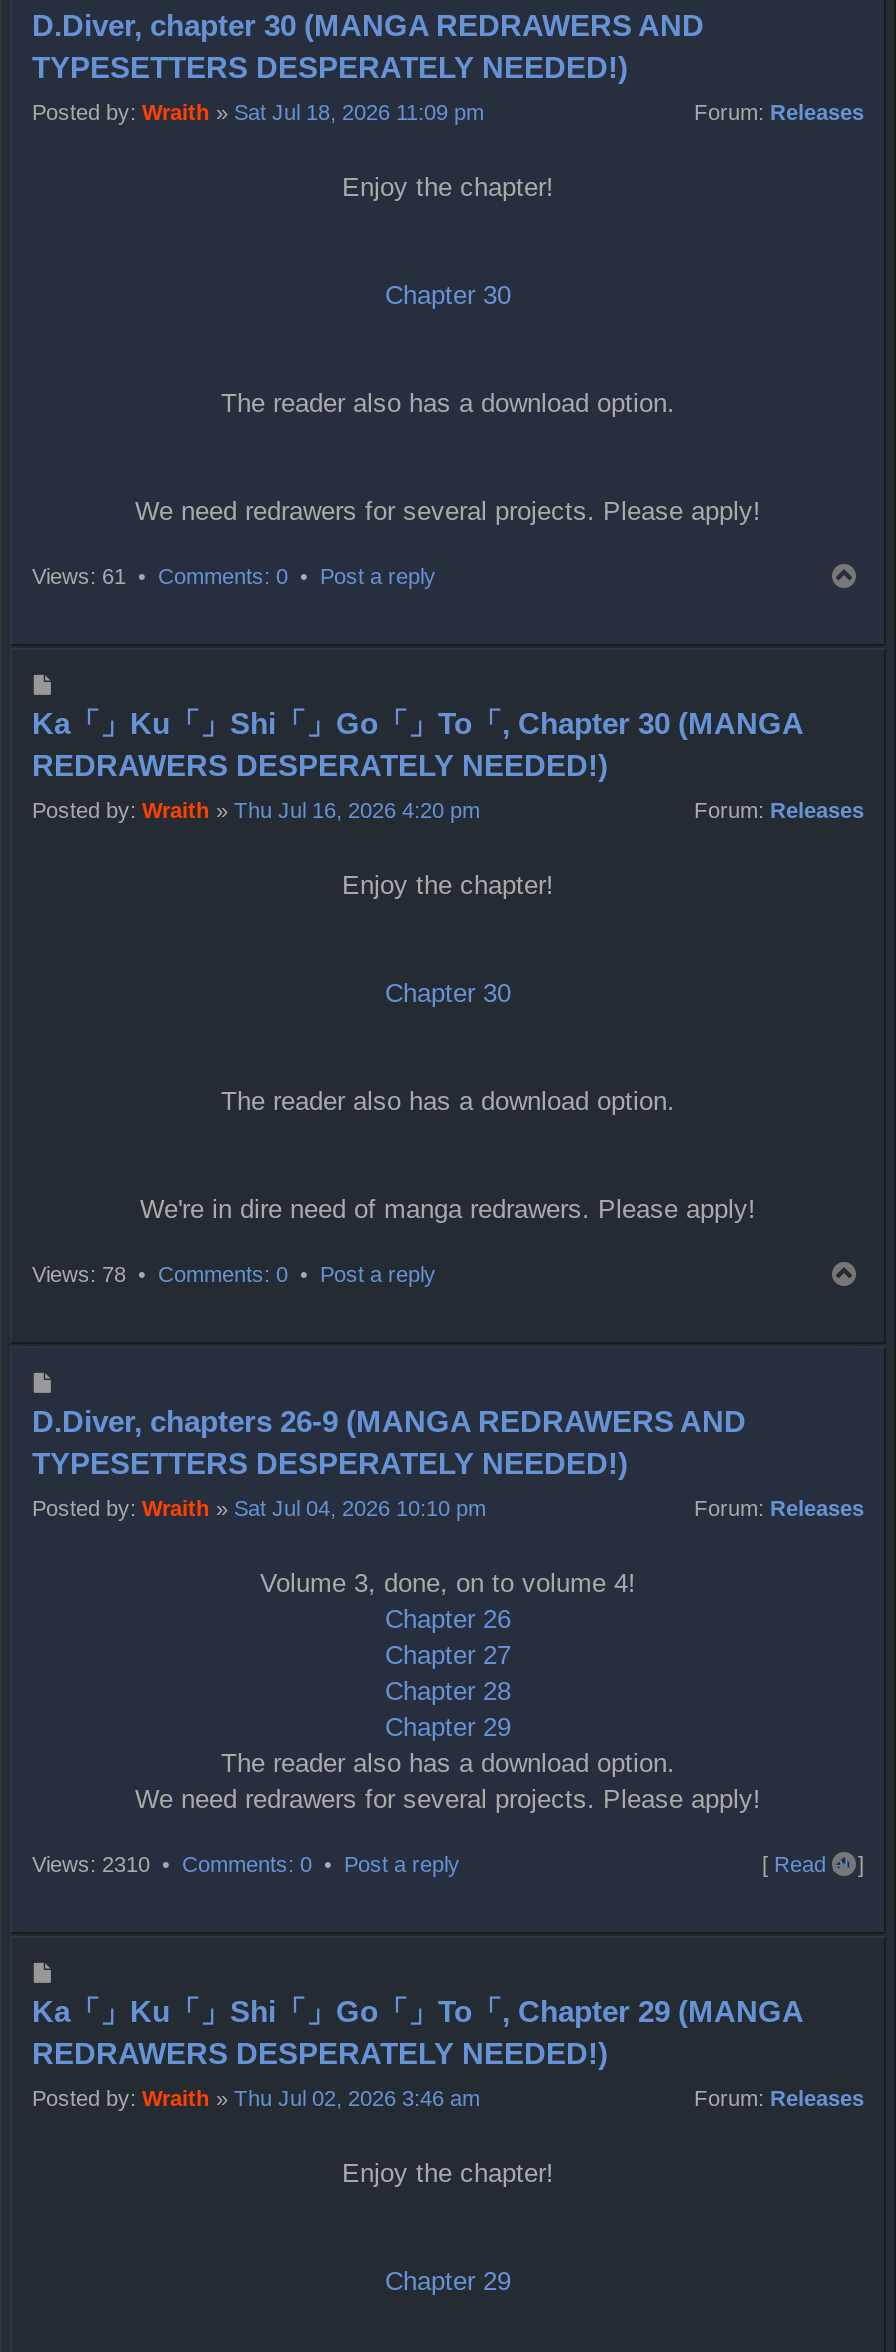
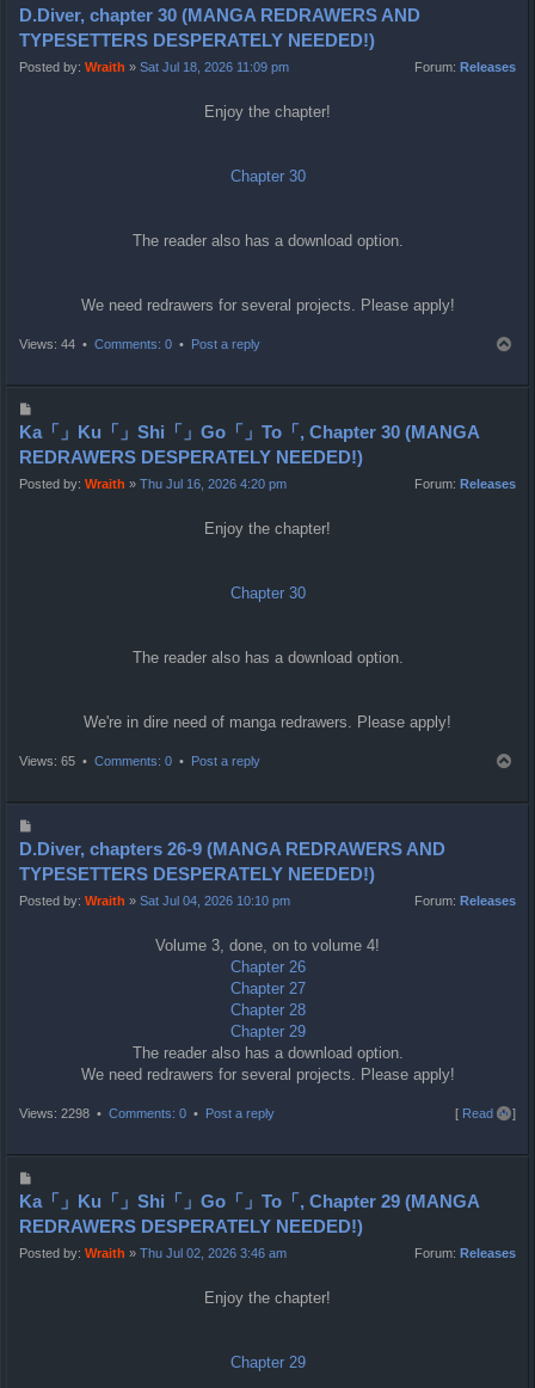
- Views: 61 • Comments: 0 • Post a reply
+ Views: 44 • Comments: 0 • Post a reply

- Views: 78 • Comments: 0 • Post a reply
+ Views: 65 • Comments: 0 • Post a reply

- Views: 2310 • Comments: 0 • Post a reply
+ Views: 2298 • Comments: 0 • Post a reply
